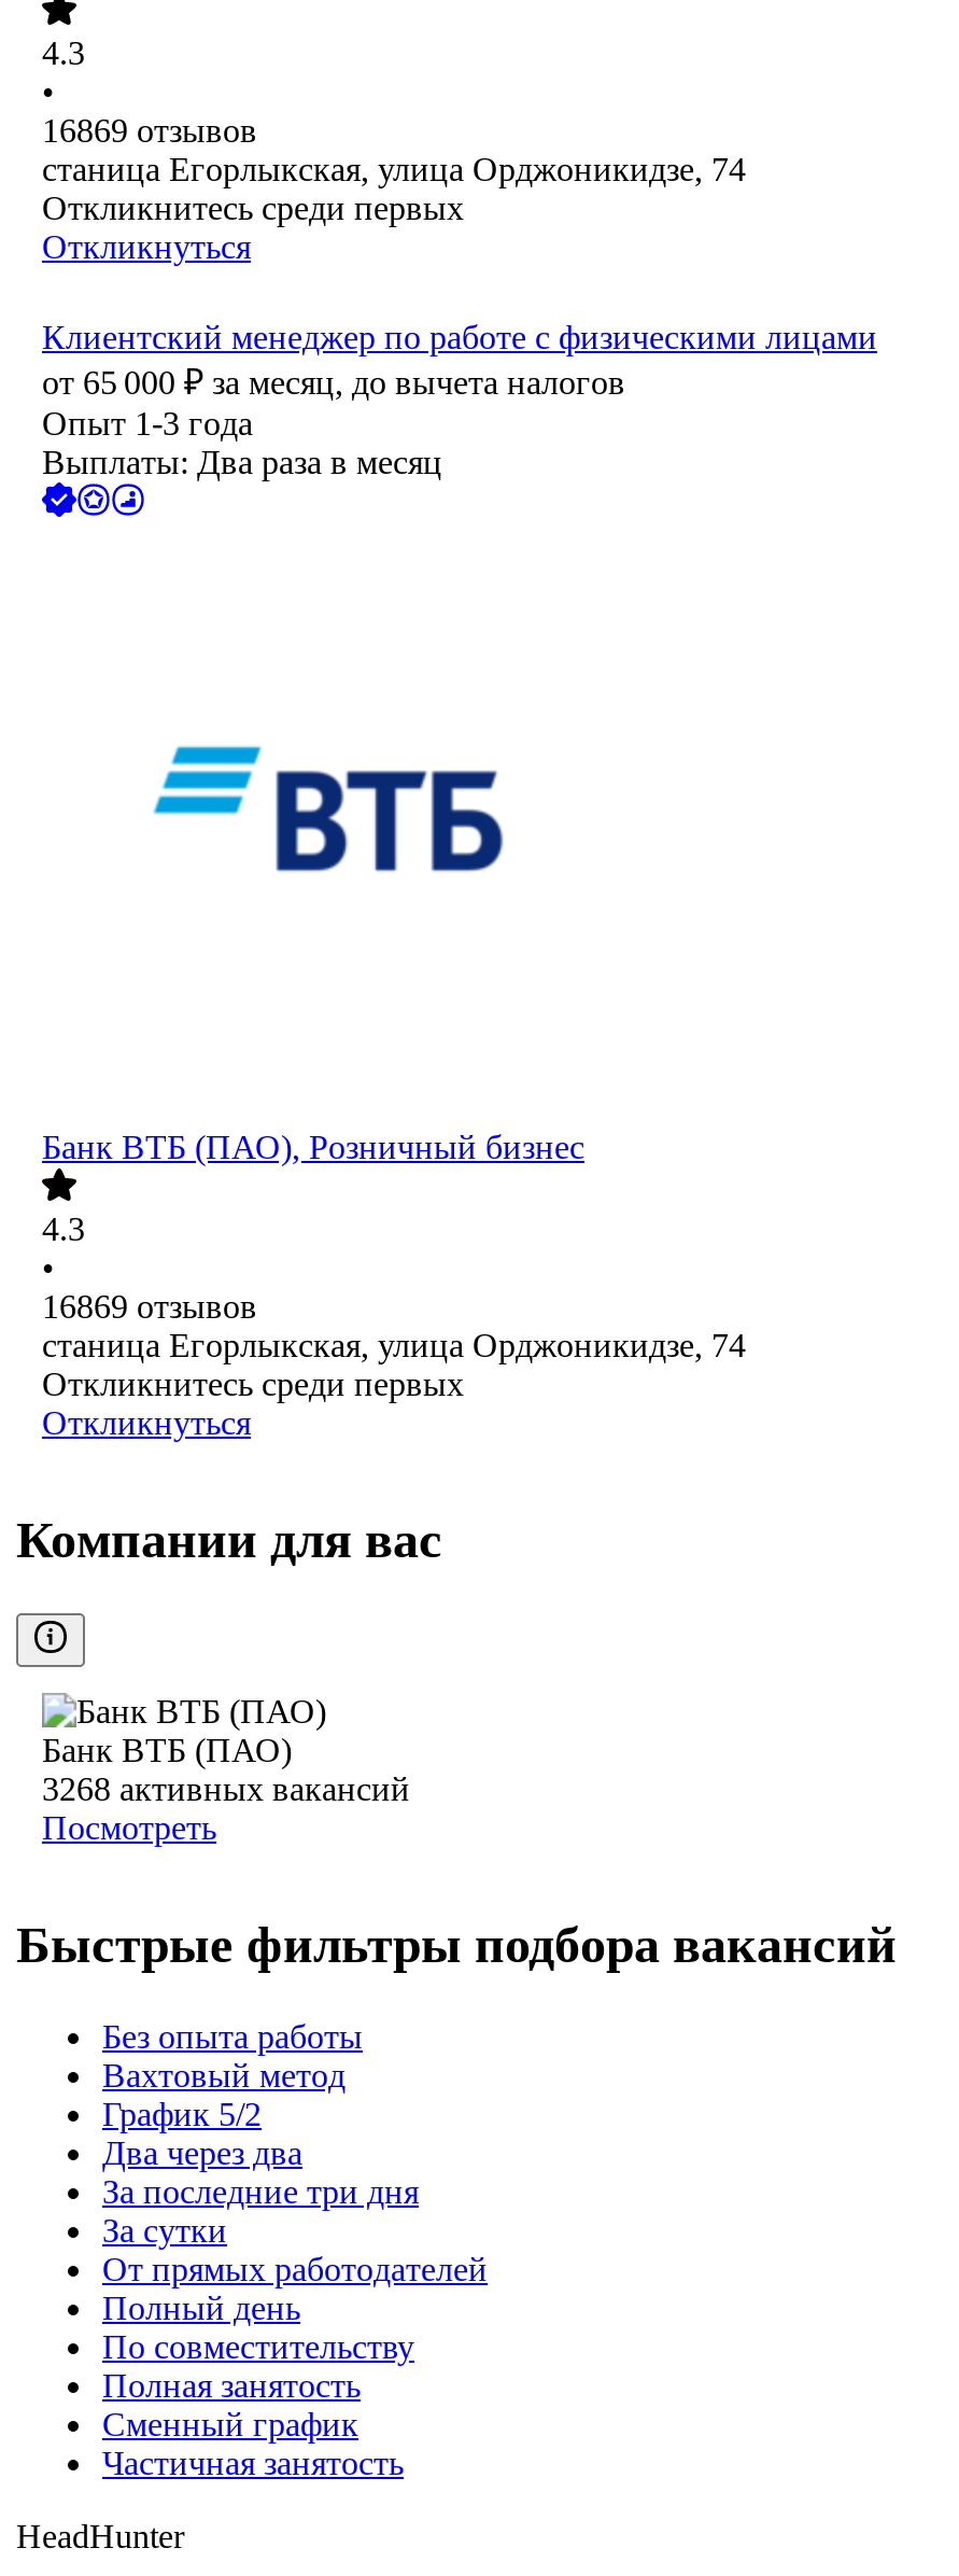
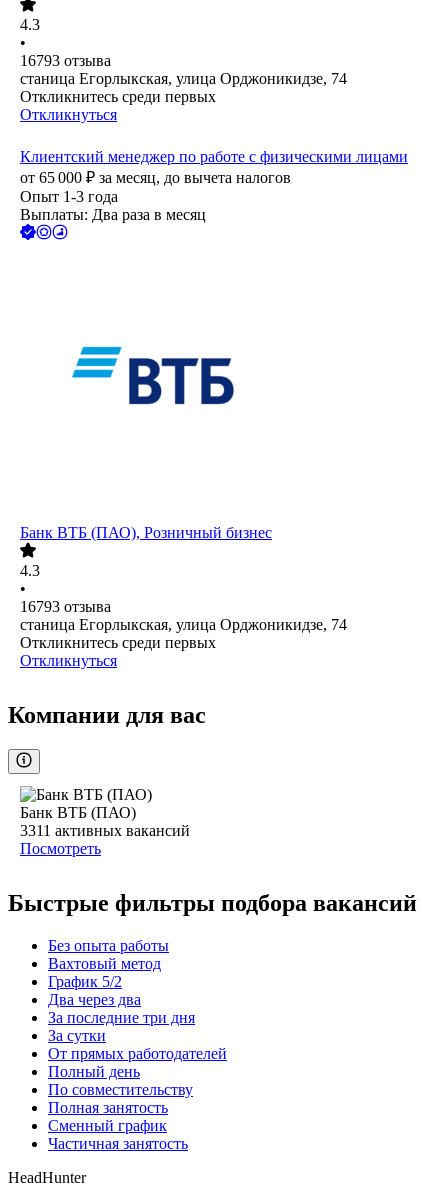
- 16869 отзывов
+ 16793 отзыва

- 16869 отзывов
+ 16793 отзыва

- 3268 активных вакансий
+ 3311 активных вакансий
